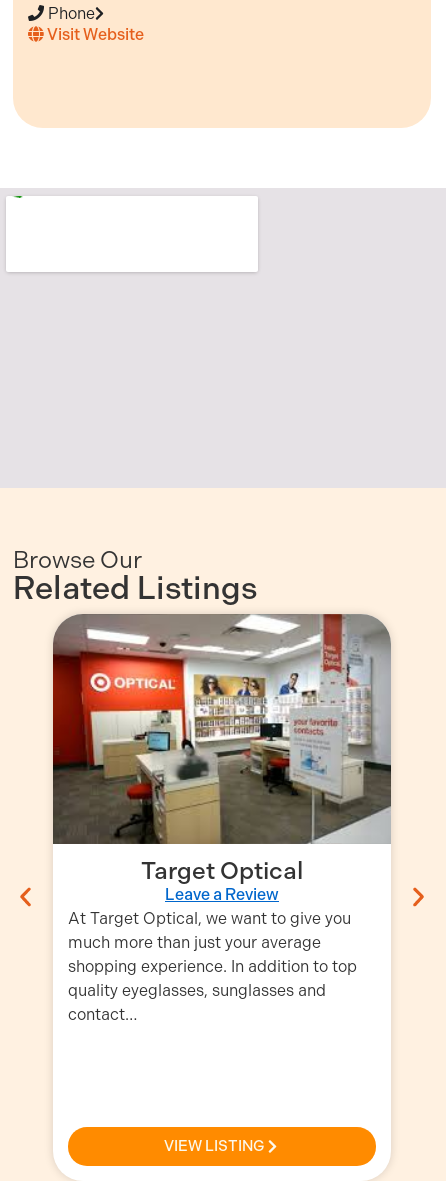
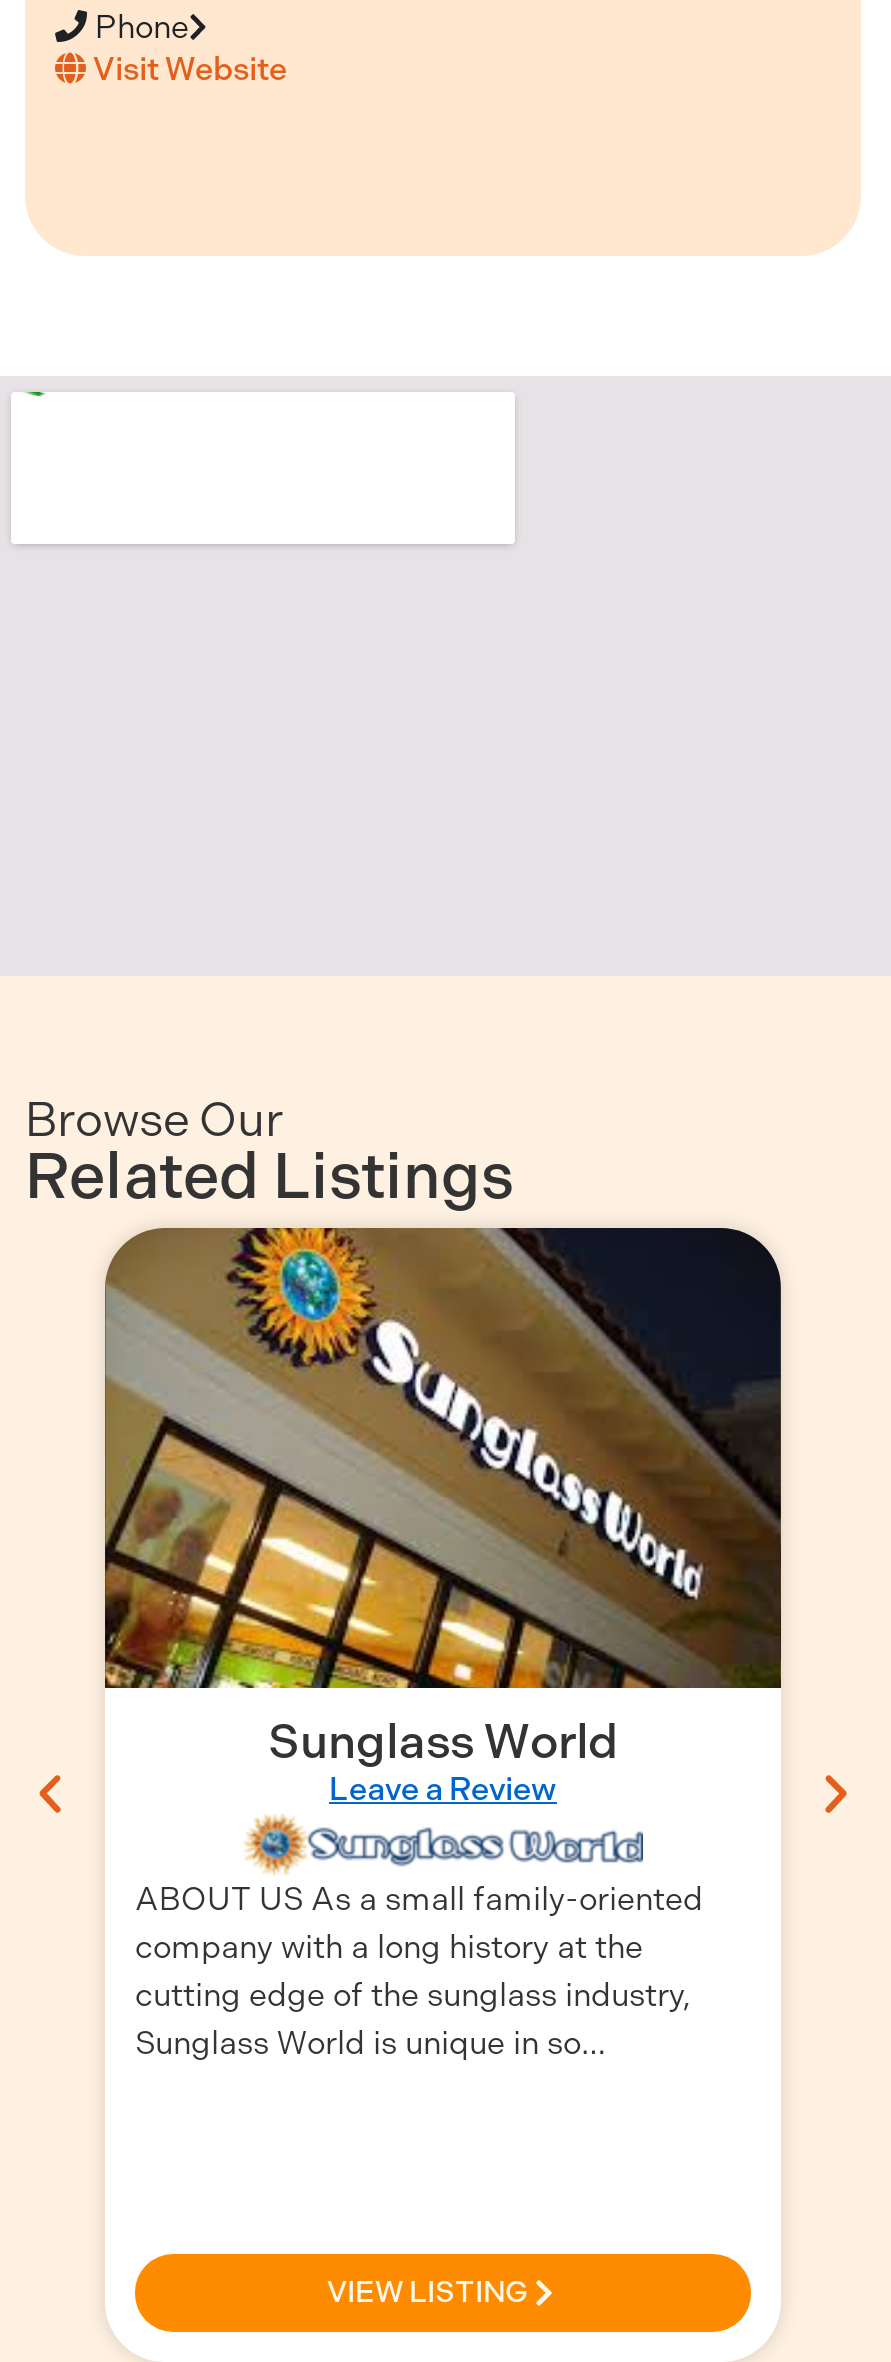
- [image]
- Target Optical
+ [image]
+ Sunglass World

- At Target Optical, we want to give you
- much more than just your average
- shopping experience. In addition to top
- quality eyeglasses, sunglasses and
- contact…
+ ABOUT US As a small family-oriented
+ company with a long history at the
+ cutting edge of the sunglass industry,
+ Sunglass World is unique in so…
